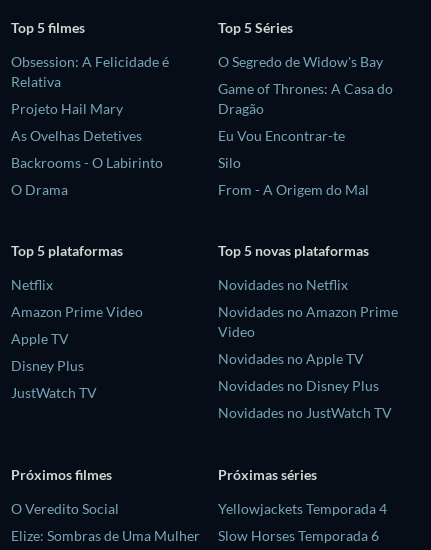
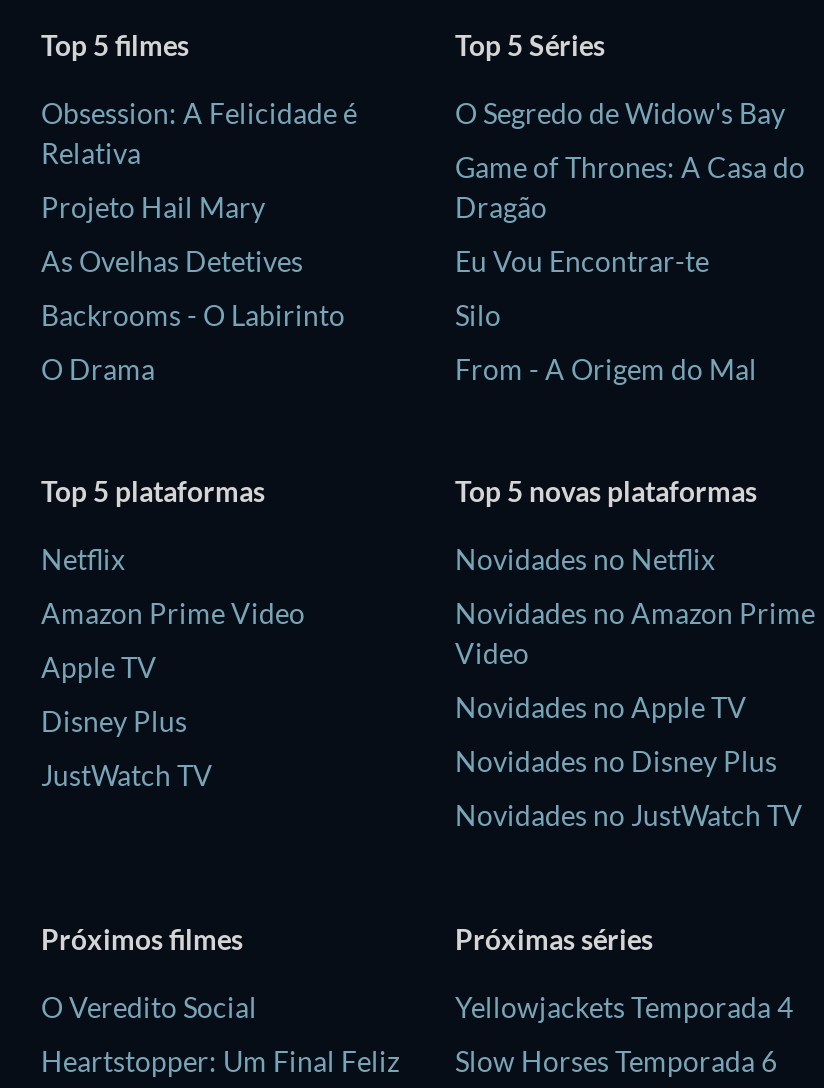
- Elize: Sombras de Uma Mulher
+ Heartstopper: Um Final Feliz
